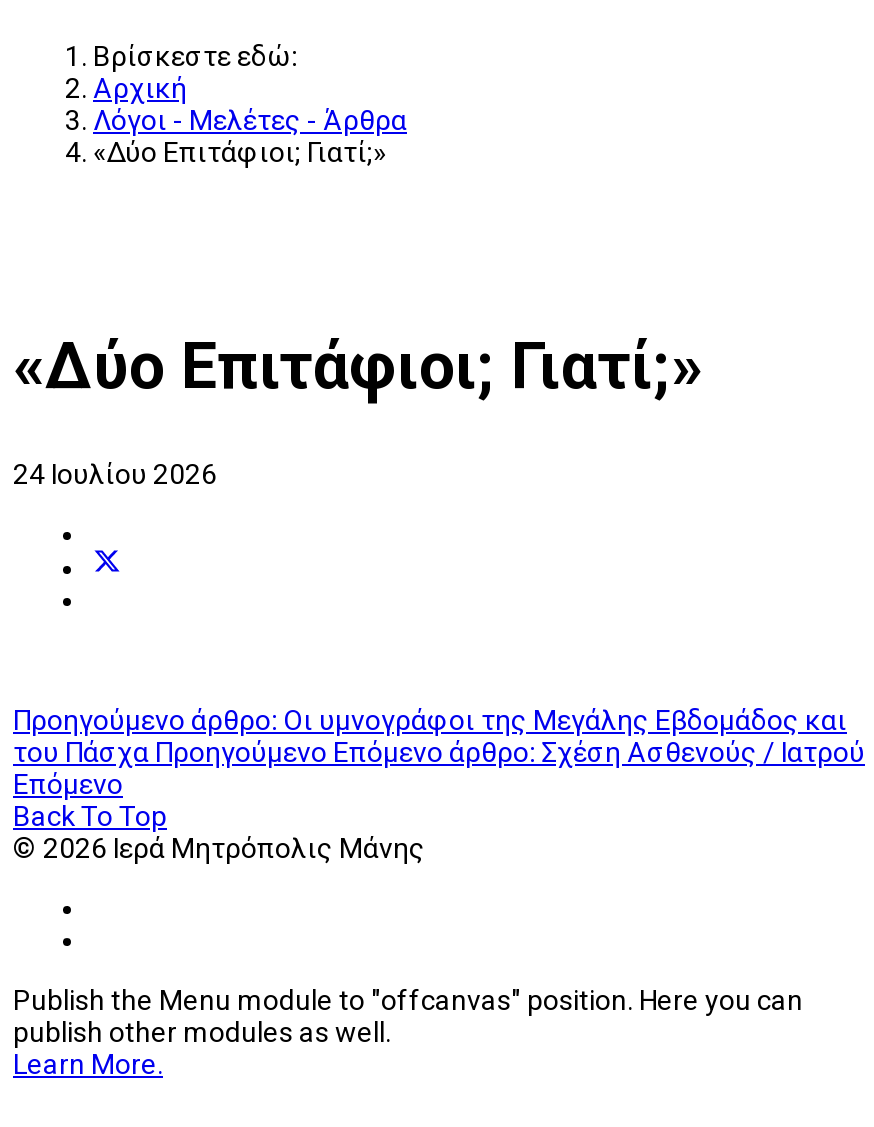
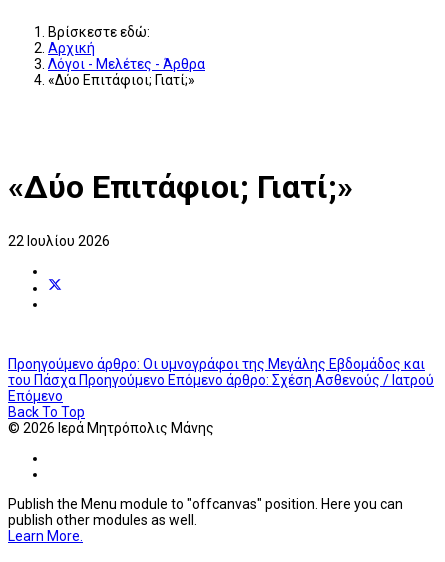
- 24 Ιουλίου 2026
+ 22 Ιουλίου 2026
